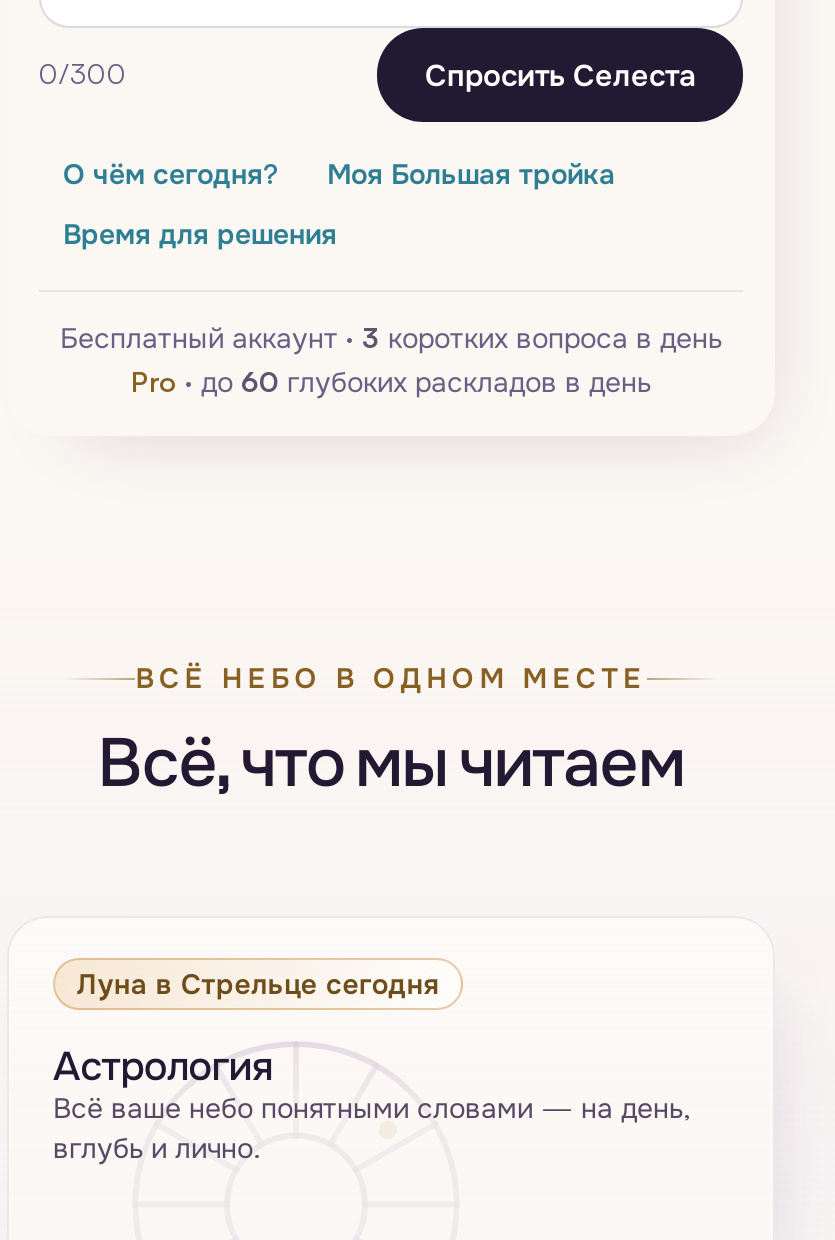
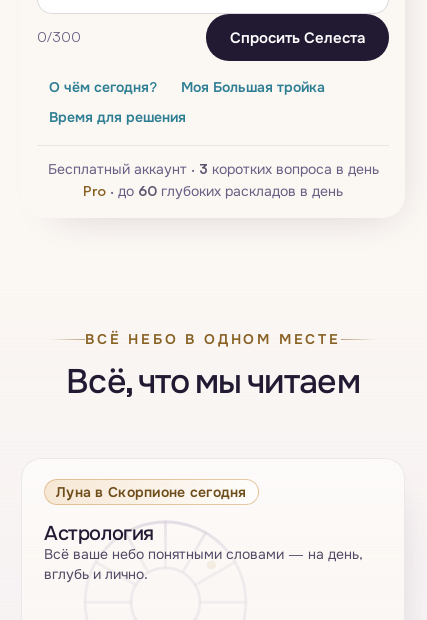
- Луна в Стрельце сегодня
+ Луна в Скорпионе сегодня
